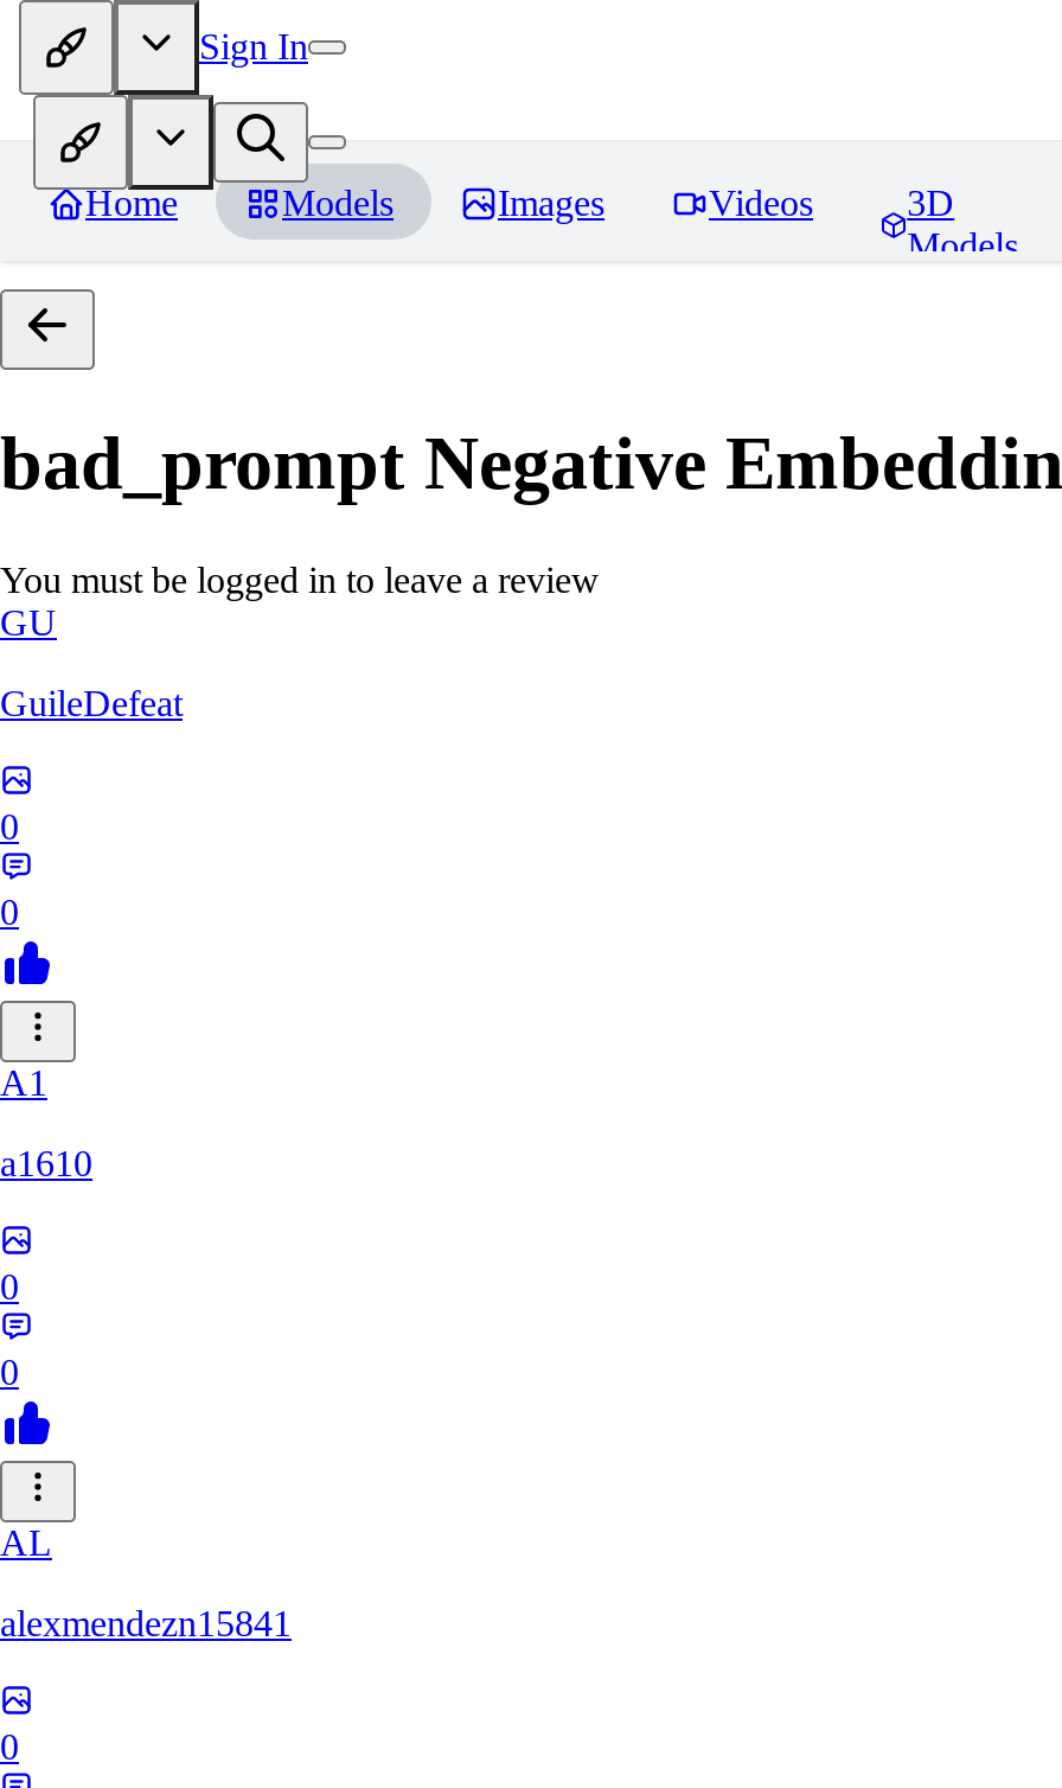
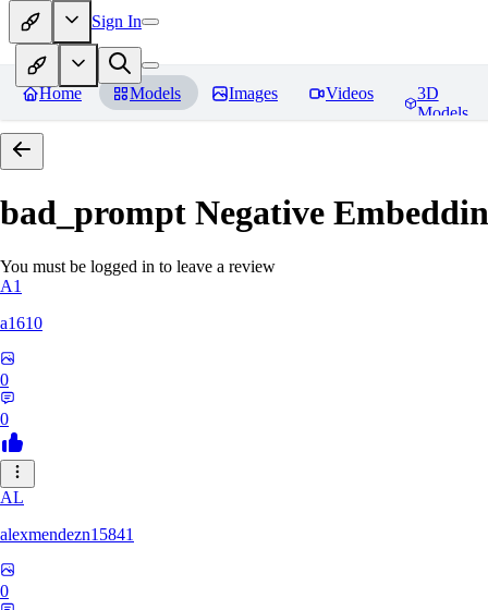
- GU
- GuileDefeat
- 0
- 0
